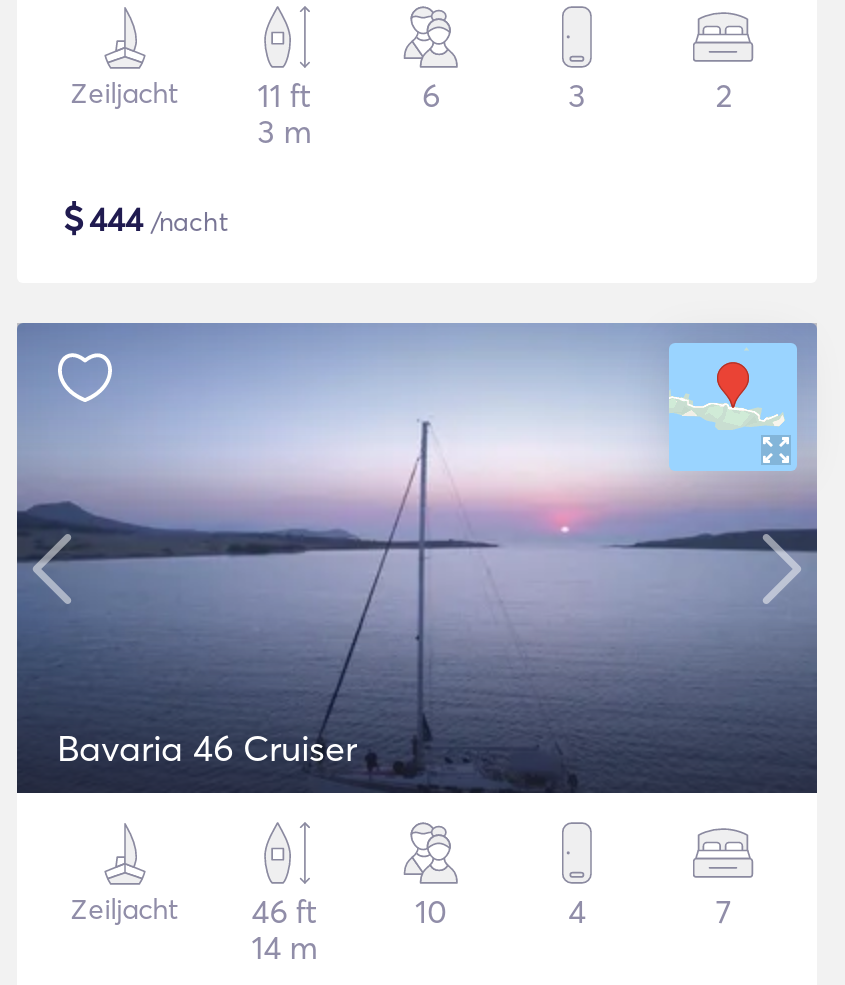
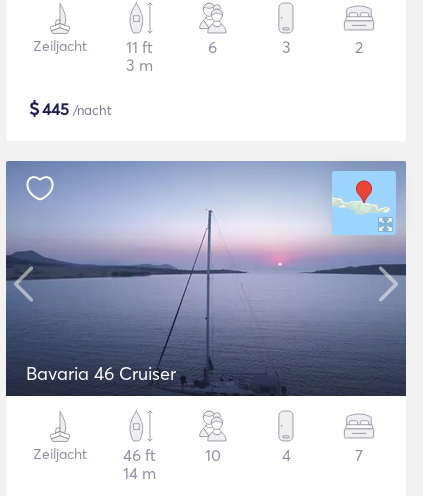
- $444 /nacht
+ $445 /nacht
